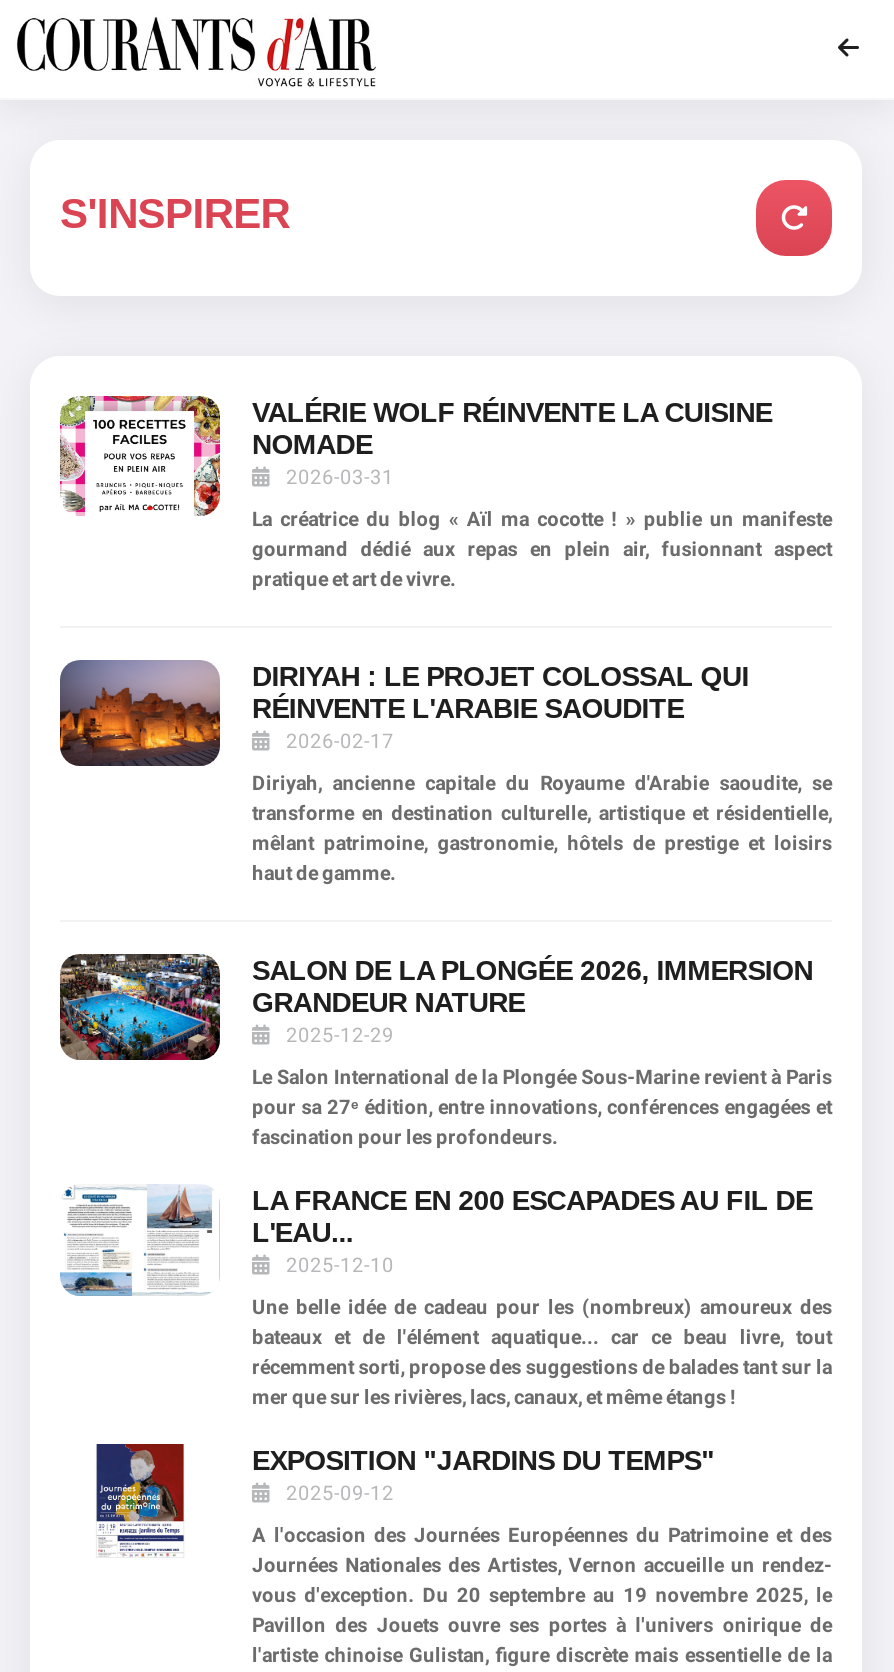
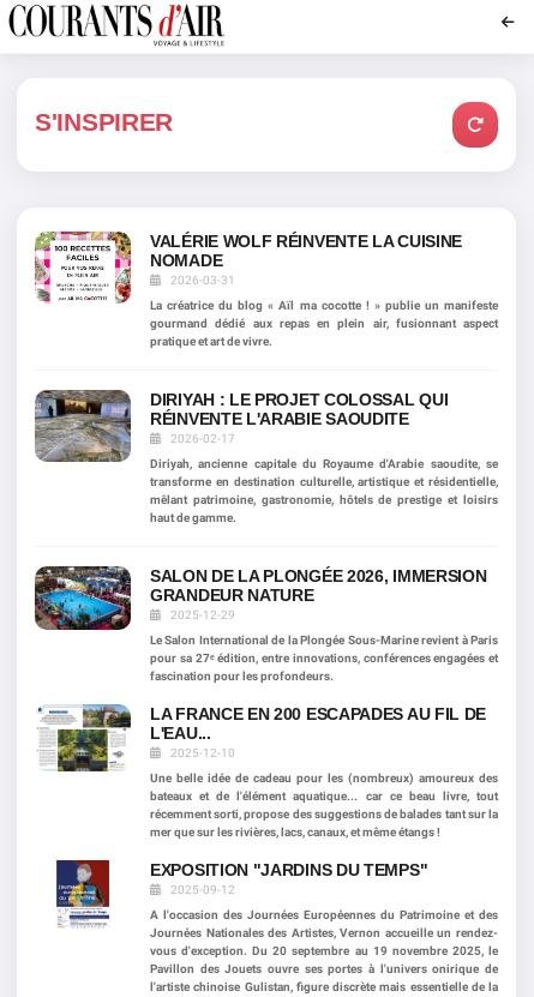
- [image]
+ [image]

- [image]
+ [image]
